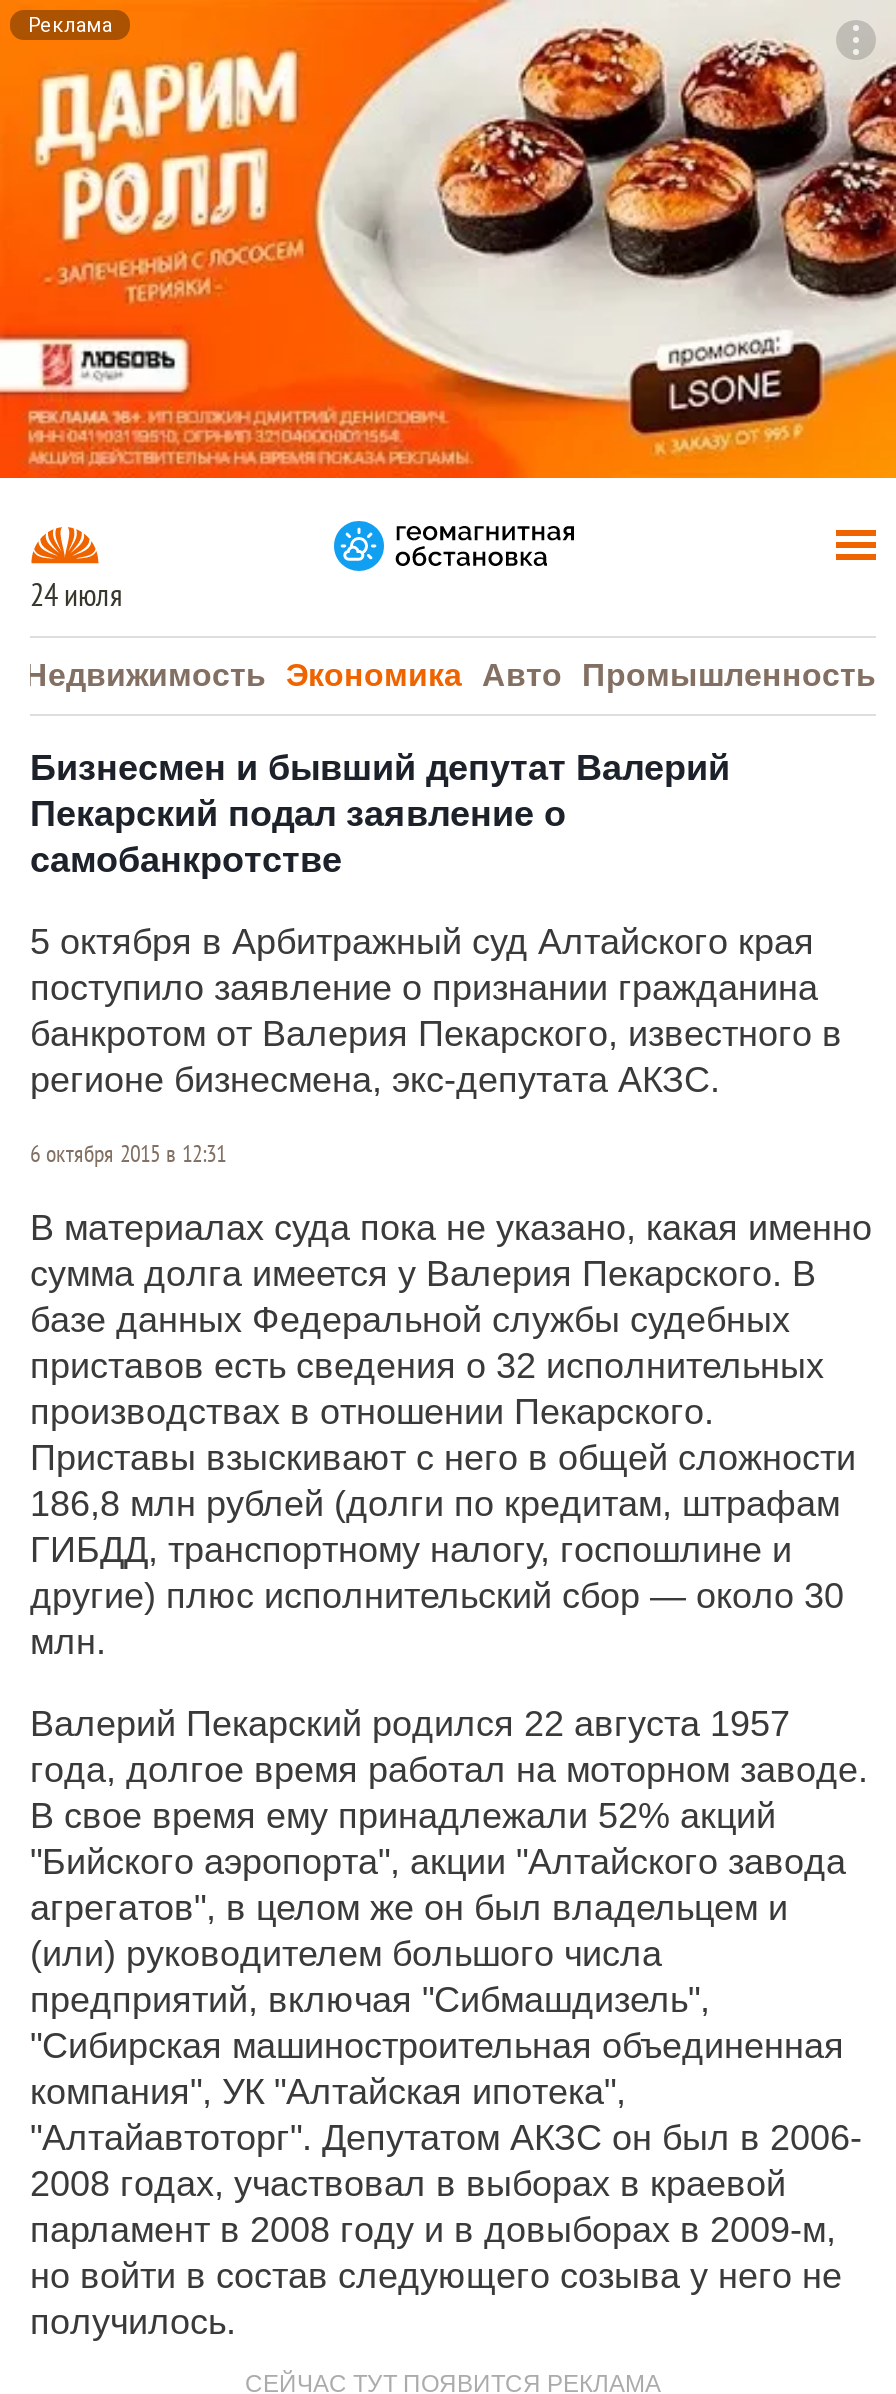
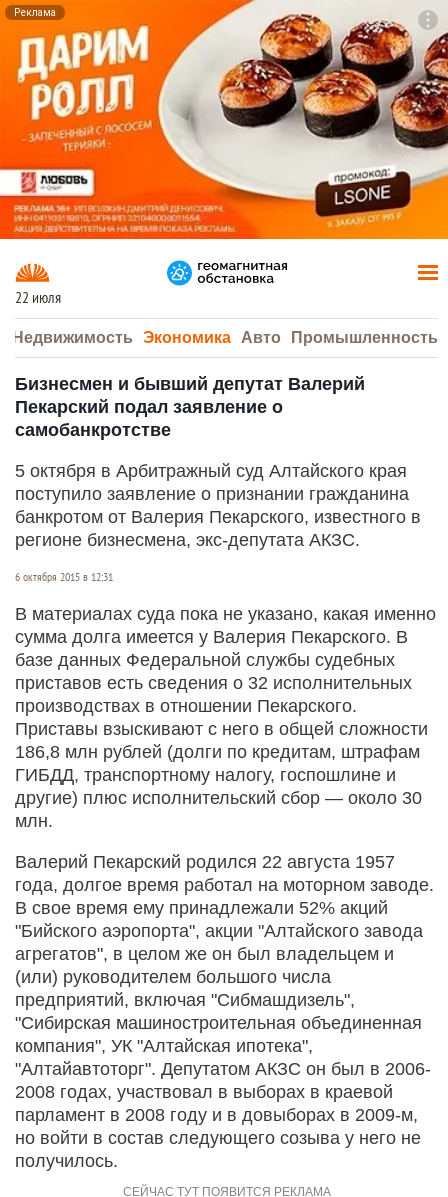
- 24 июля
+ 22 июля
